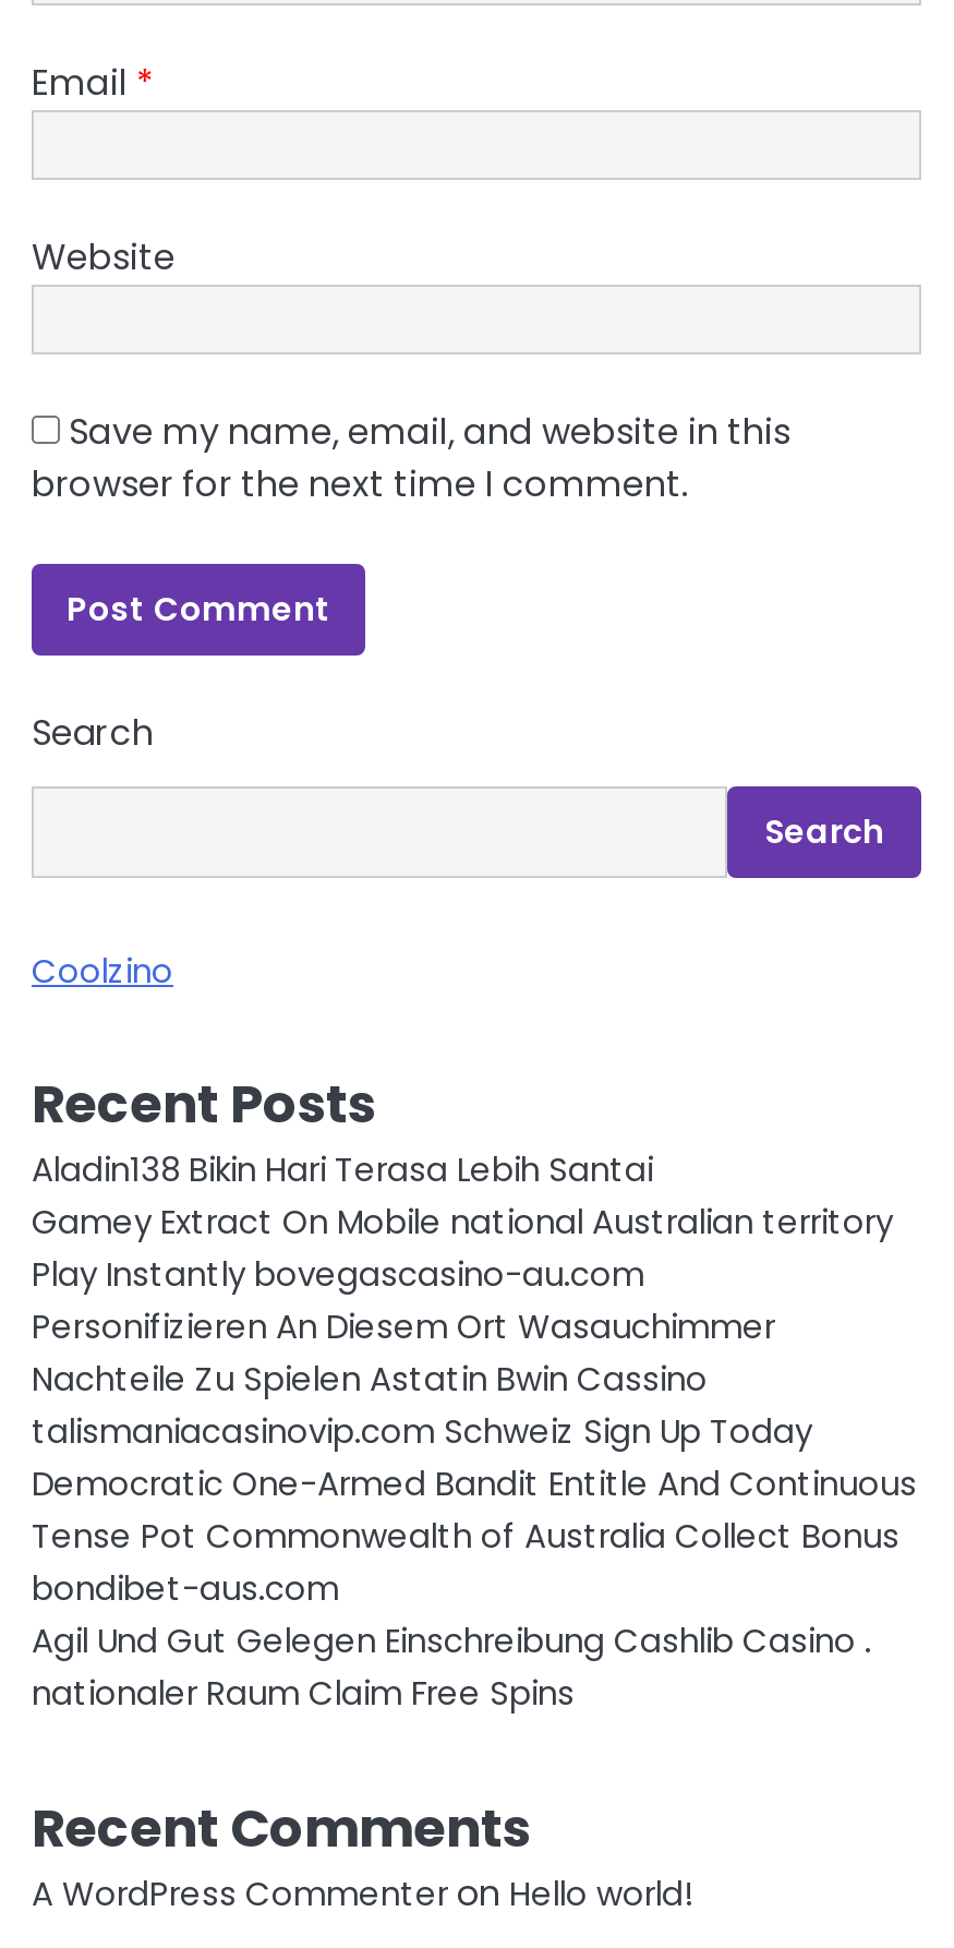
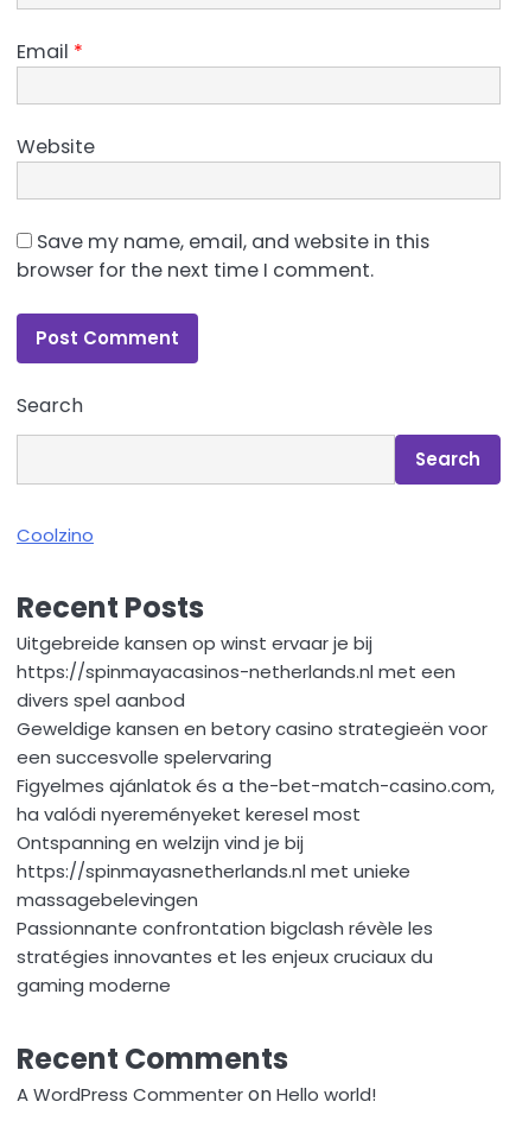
- Aladin138 Bikin Hari Terasa Lebih Santai
- Gamey Extract On Mobile national Australian territory
- Play Instantly bovegascasino-au.com
- Personifizieren An Diesem Ort Wasauchimmer
- Nachteile Zu Spielen Astatin Bwin Cassino
- talismaniacasinovip.com Schweiz Sign Up Today
- Democratic One-Armed Bandit Entitle And Continuous
- Tense Pot Commonwealth of Australia Collect Bonus
- bondibet-aus.com
- Agil Und Gut Gelegen Einschreibung Cashlib Casino .
- nationaler Raum Claim Free Spins
+ Uitgebreide kansen op winst ervaar je bij
+ https://spinmayacasinos-netherlands.nl met een
+ divers spel aanbod
+ Geweldige kansen en betory casino strategieën voor
+ een succesvolle spelervaring
+ Figyelmes ajánlatok és a the-bet-match-casino.com,
+ ha valódi nyereményeket keresel most
+ Ontspanning en welzijn vind je bij
+ https://spinmayasnetherlands.nl met unieke
+ massagebelevingen
+ Passionnante confrontation bigclash révèle les
+ stratégies innovantes et les enjeux cruciaux du
+ gaming moderne
